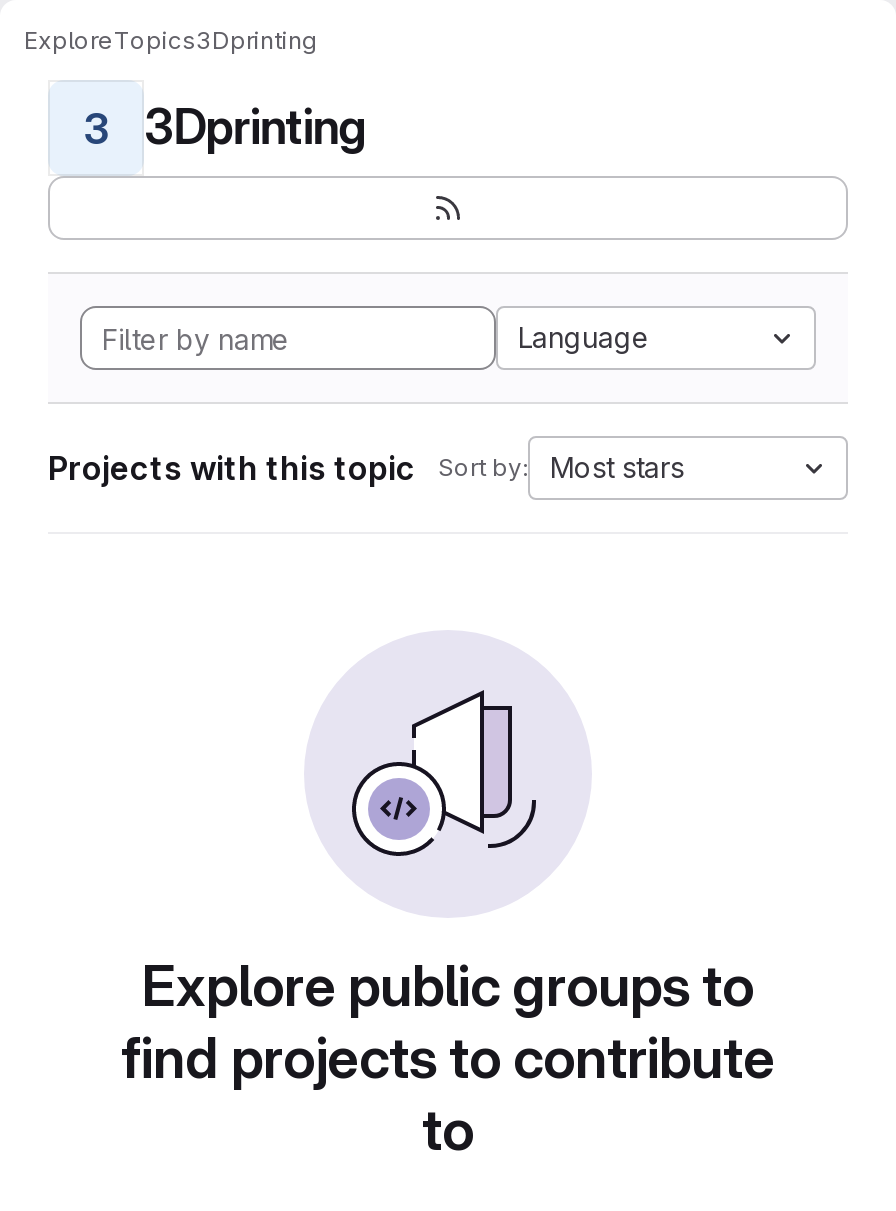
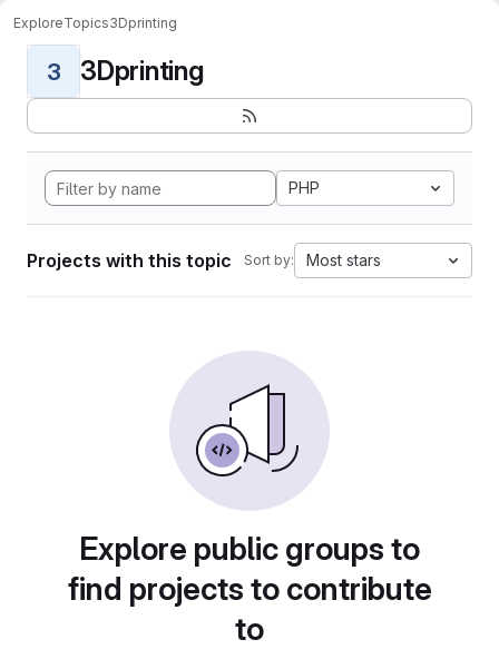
- Language
+ PHP
